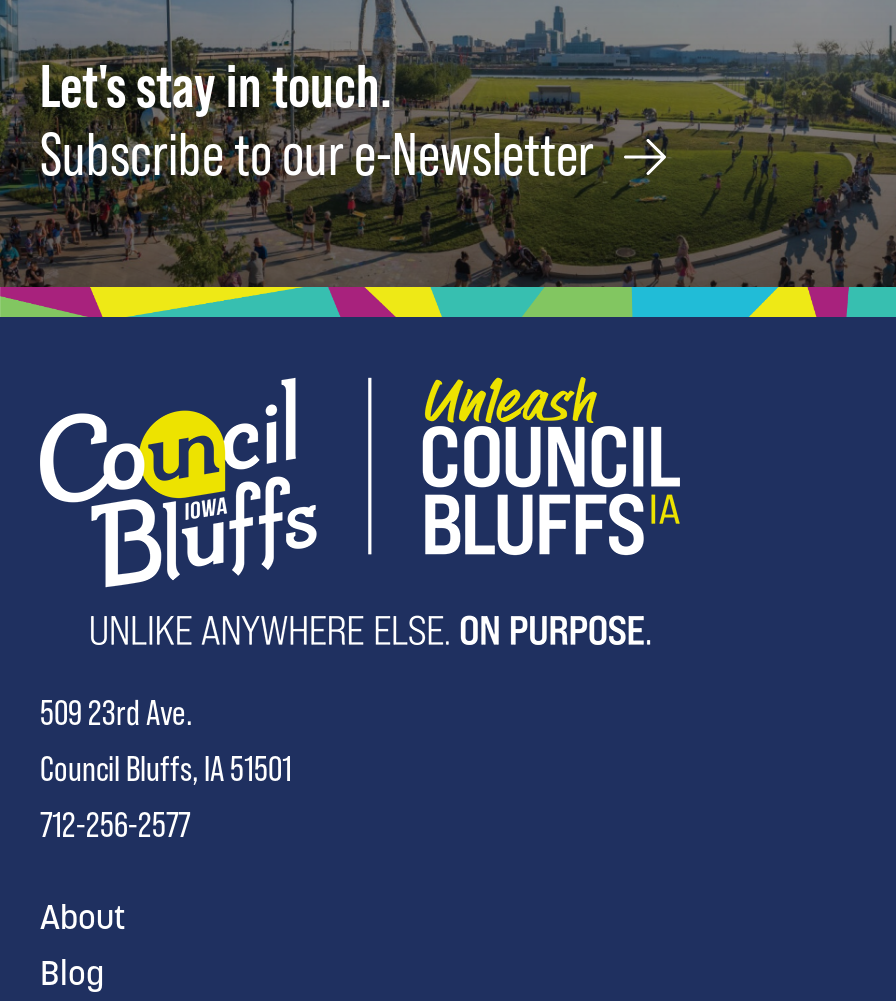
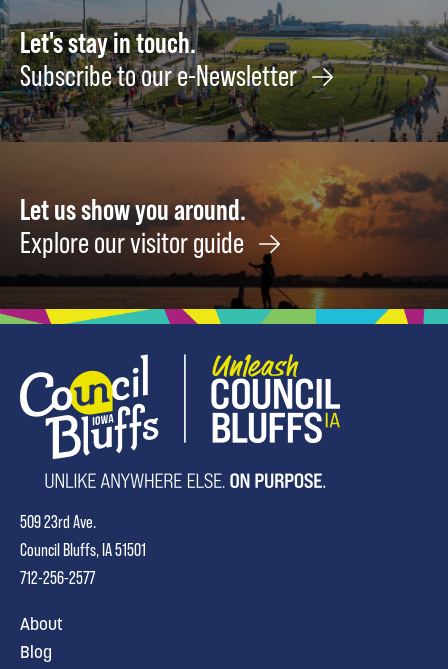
+ [image]
+ Let us show you around.
+ Explore our visitor guide
